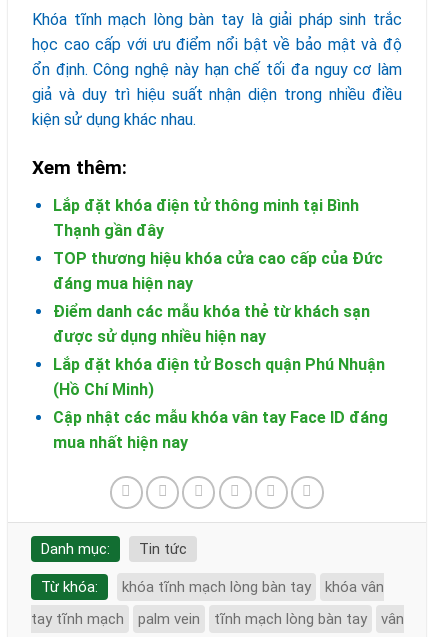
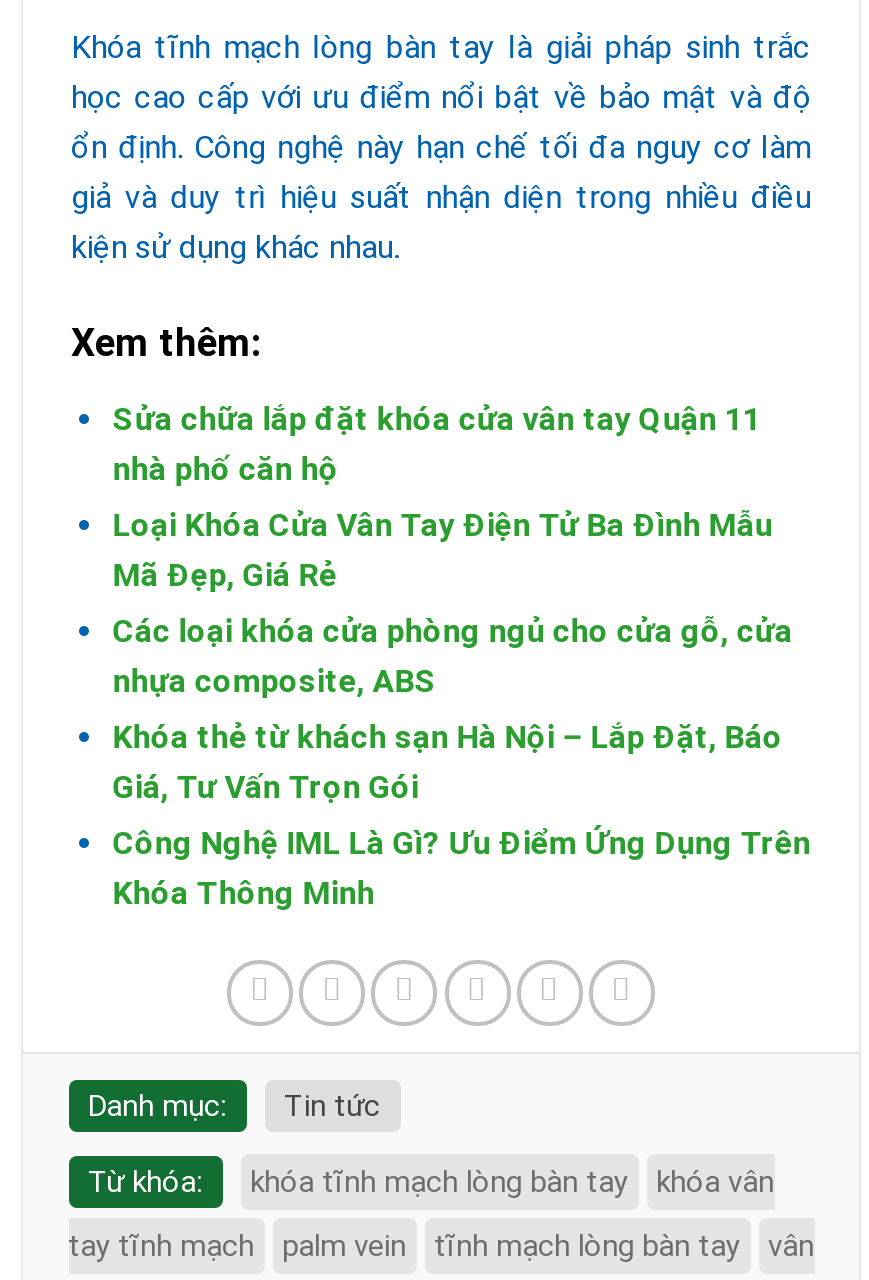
- Lắp đặt khóa điện tử thông minh tại Bình
- Thạnh gần đây
+ Sửa chữa lắp đặt khóa cửa vân tay Quận 11
+ nhà phố căn hộ

- TOP thương hiệu khóa cửa cao cấp của Đức
- đáng mua hiện nay
+ Loại Khóa Cửa Vân Tay Điện Tử Ba Đình Mẫu
+ Mã Đẹp, Giá Rẻ

- Điểm danh các mẫu khóa thẻ từ khách sạn
- được sử dụng nhiều hiện nay
+ Các loại khóa cửa phòng ngủ cho cửa gỗ, cửa
+ nhựa composite, ABS

- Lắp đặt khóa điện tử Bosch quận Phú Nhuận
- (Hồ Chí Minh)
+ Khóa thẻ từ khách sạn Hà Nội – Lắp Đặt, Báo
+ Giá, Tư Vấn Trọn Gói

- Cập nhật các mẫu khóa vân tay Face ID đáng
- mua nhất hiện nay
+ Công Nghệ IML Là Gì? Ưu Điểm Ứng Dụng Trên
+ Khóa Thông Minh
